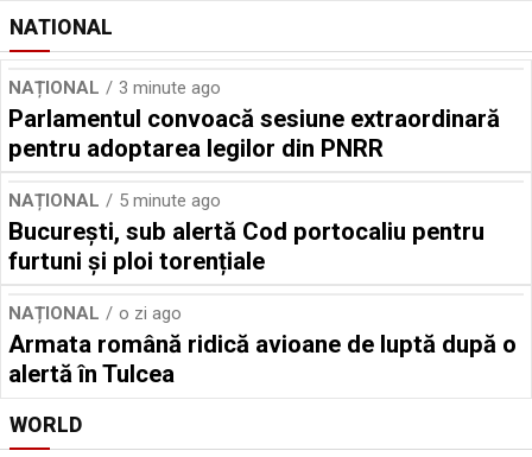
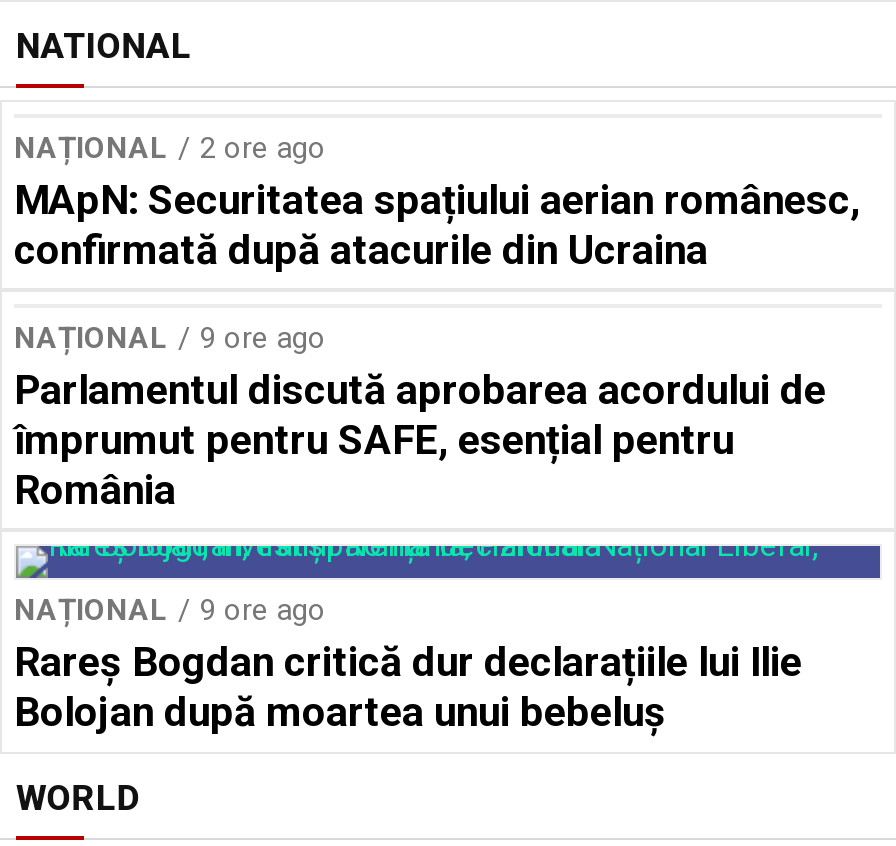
- 3 minute ago
- Parlamentul convoacă sesiune extraordinară
- pentru adoptarea legilor din PNRR
+ 2 ore ago
+ MApN: Securitatea spațiului aerian românesc,
+ confirmată după atacurile din Ucraina

- 5 minute ago
- București, sub alertă Cod portocaliu pentru
- furtuni și ploi torențiale
+ 9 ore ago
+ Parlamentul discută aprobarea acordului de
+ împrumut pentru SAFE, esențial pentru
+ România

- o zi ago
- Armata română ridică avioane de luptă după o
- alertă în Tulcea
+ 9 ore ago
+ Rareș Bogdan critică dur declarațiile lui Ilie
+ Bolojan după moartea unui bebeluș
